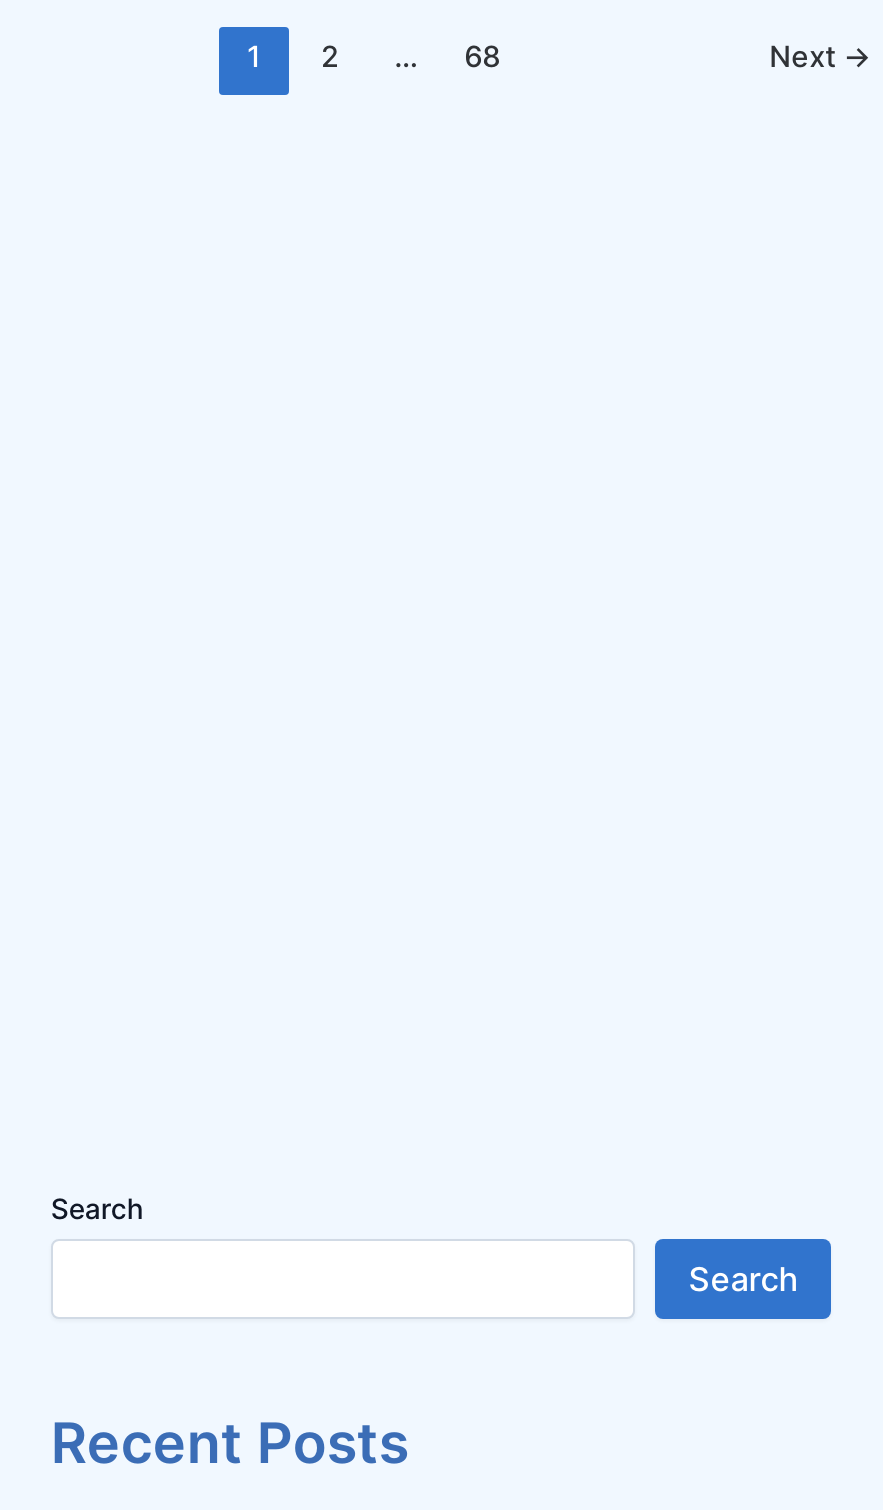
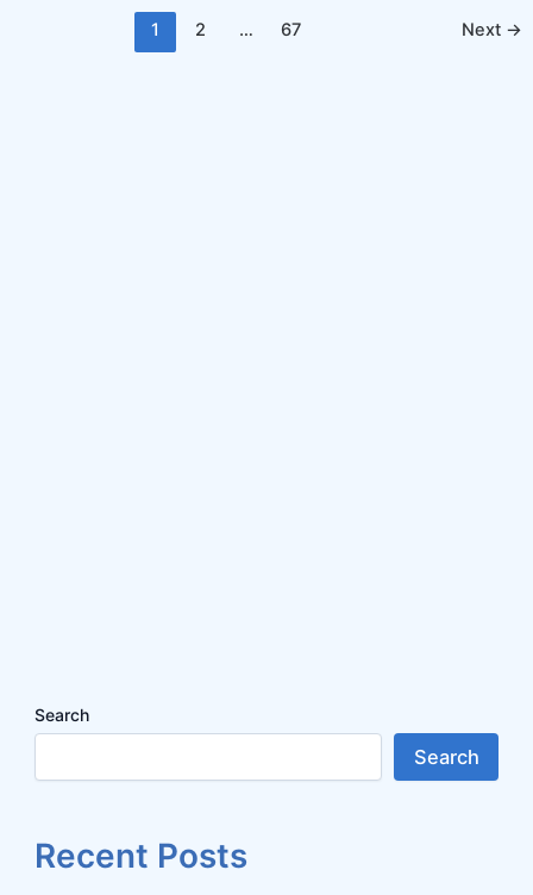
- 68
+ 67
